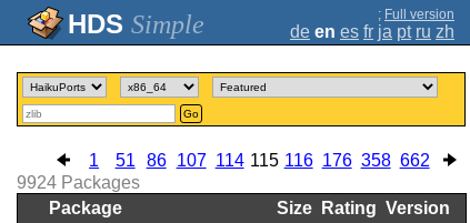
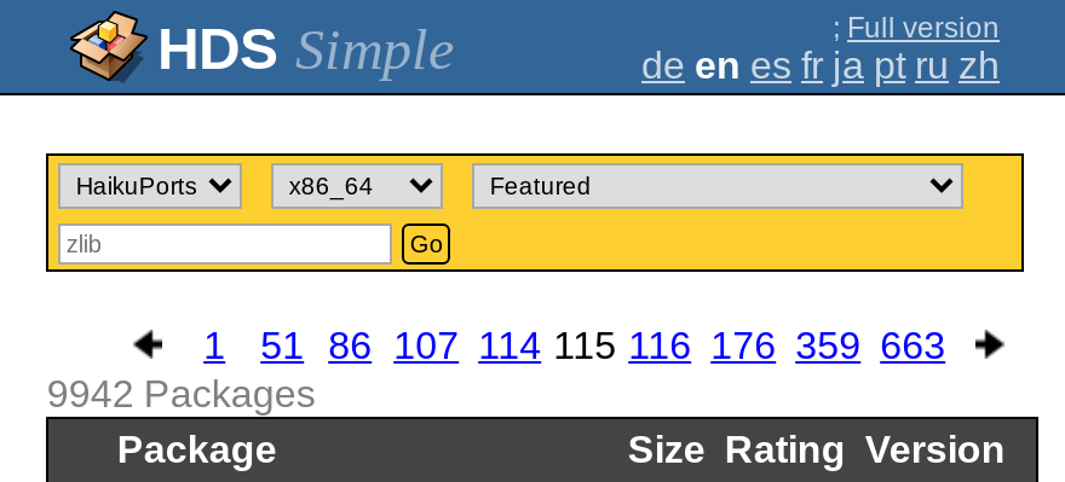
- 1 51 86 107 114 115 116 176 358 662
+ 1 51 86 107 114 115 116 176 359 663

- 9924 Packages
+ 9942 Packages
